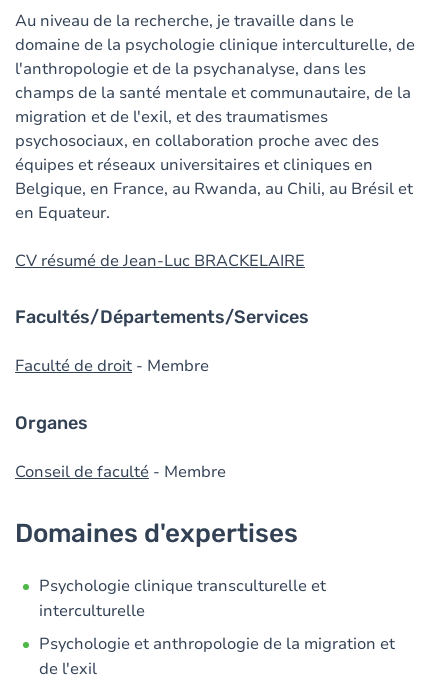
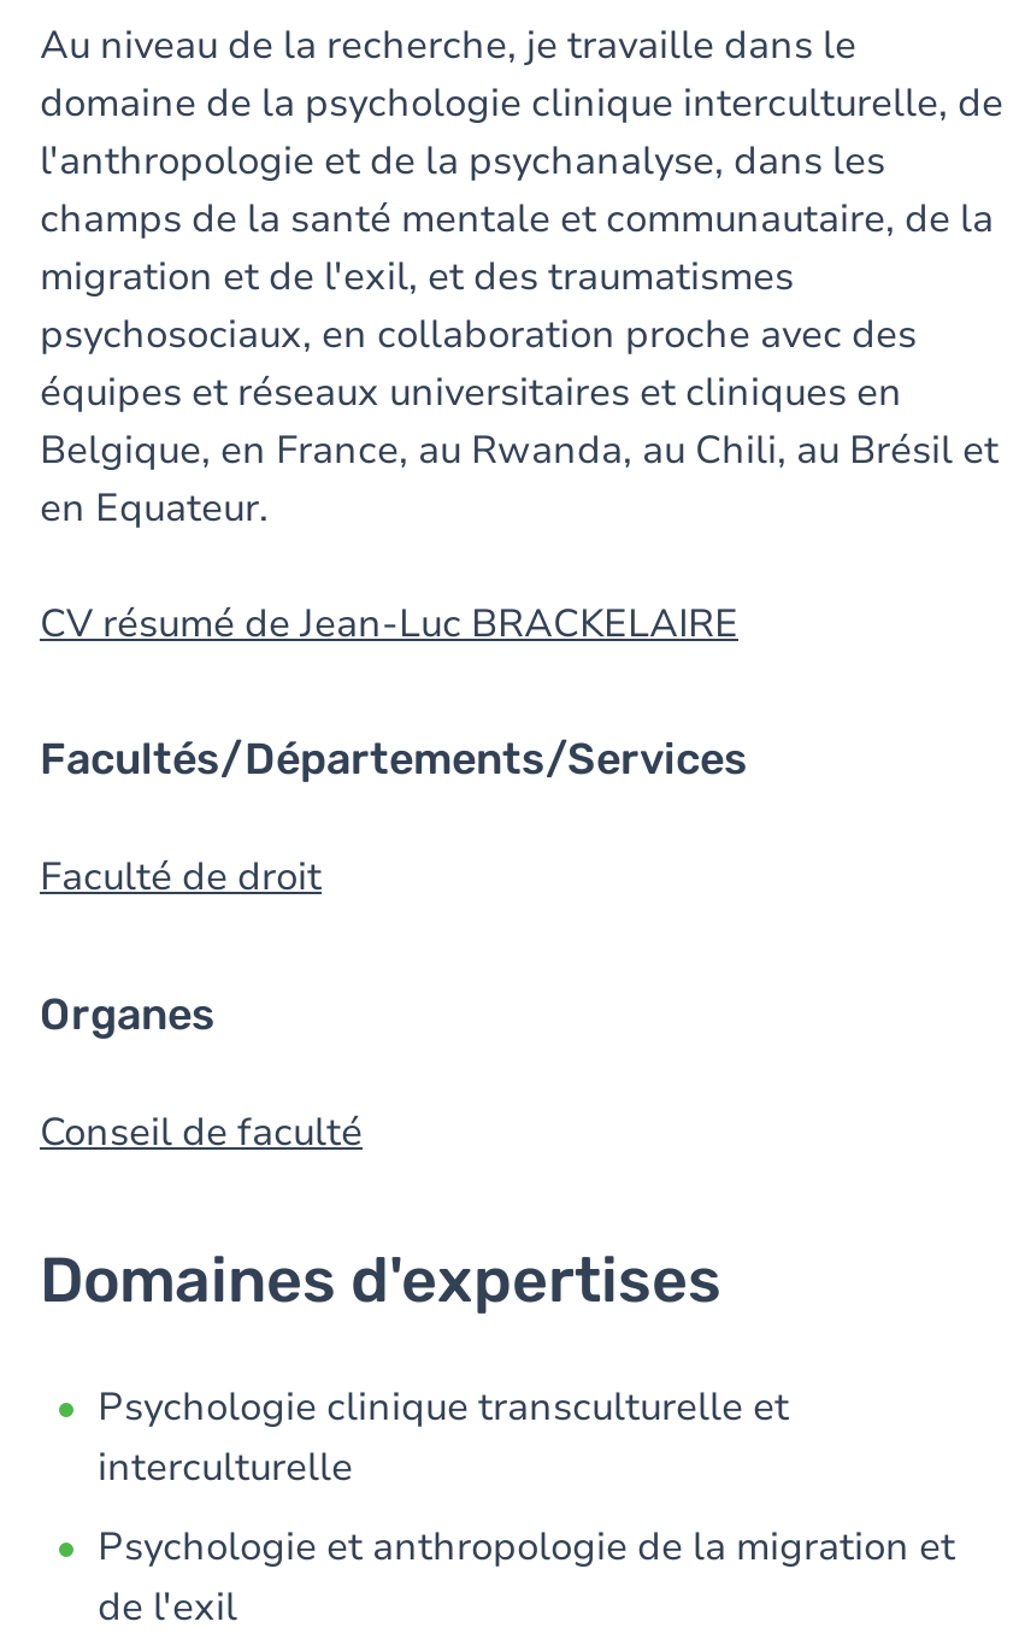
- Faculté de droit - Membre
+ Faculté de droit

- Conseil de faculté - Membre
+ Conseil de faculté
